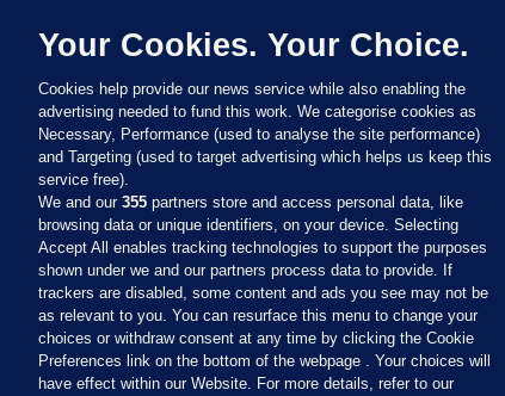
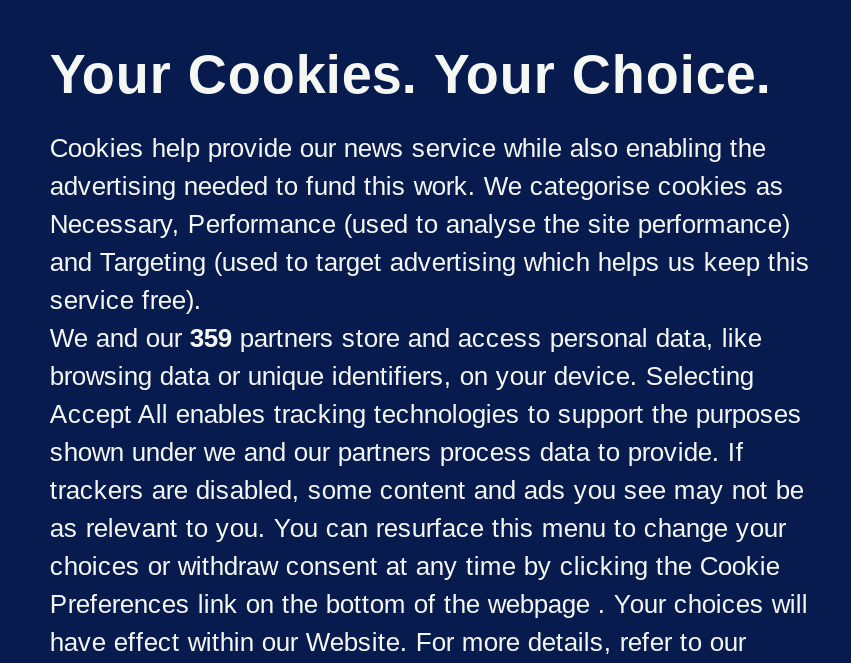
- We and our 355 partners store and access personal data, like
+ We and our 359 partners store and access personal data, like
